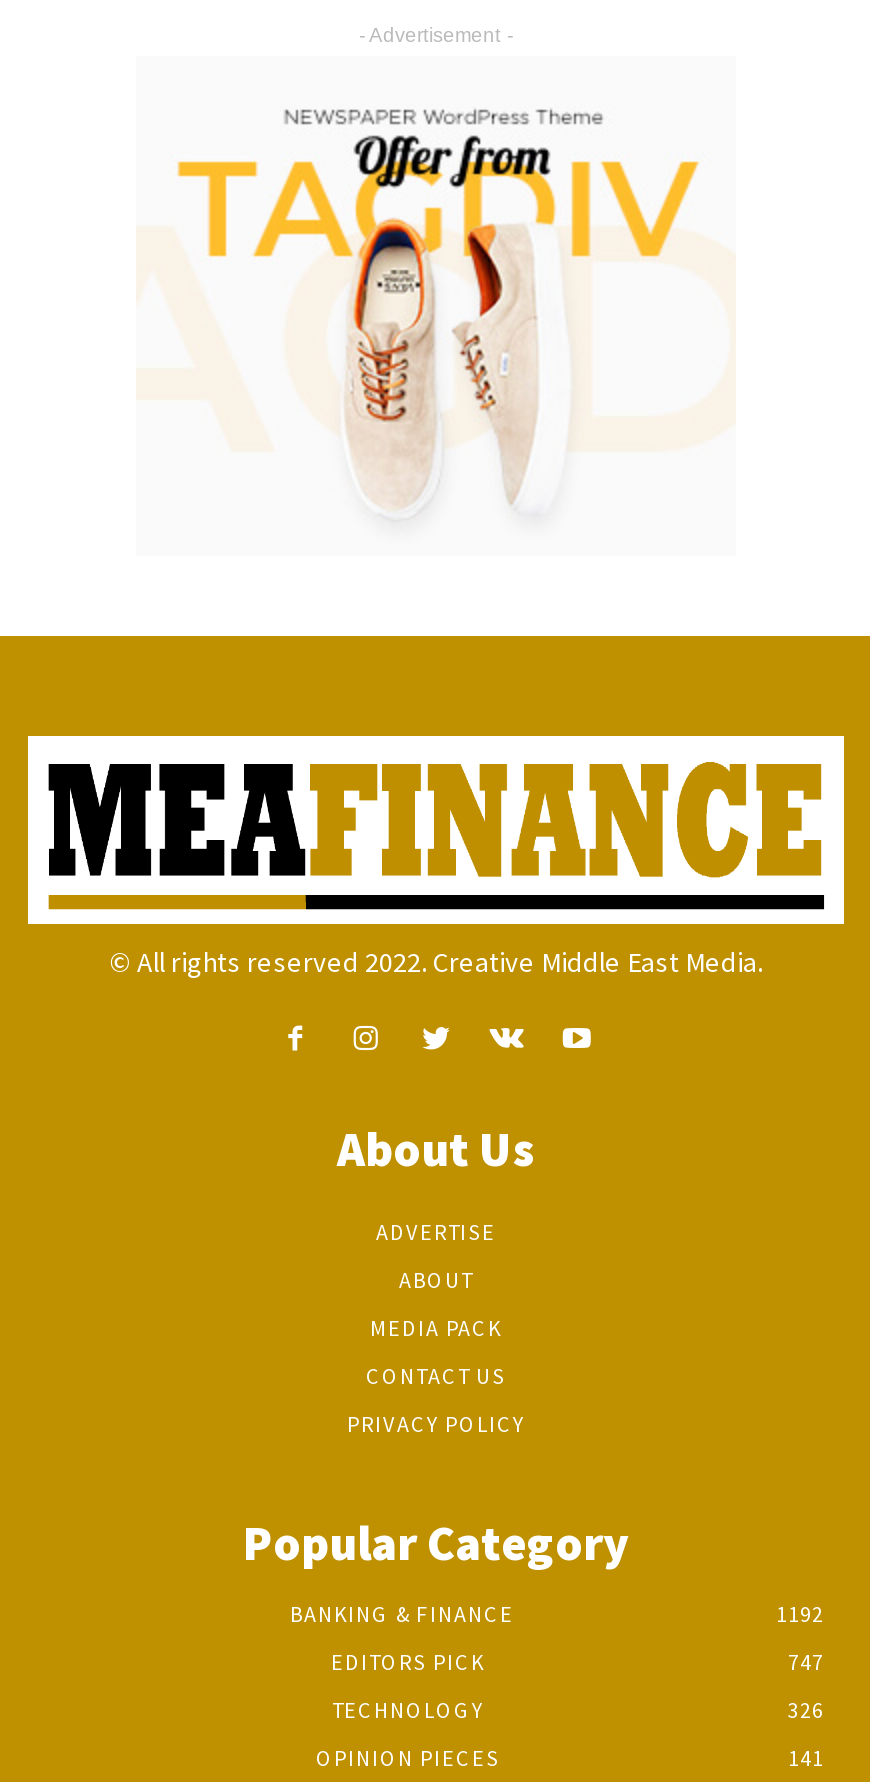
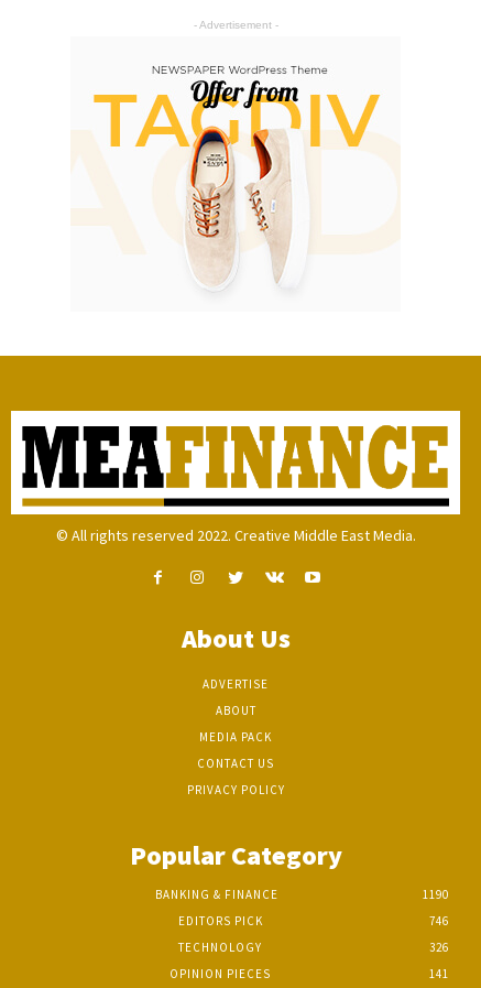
- 1192
+ 1190

- 747
+ 746
